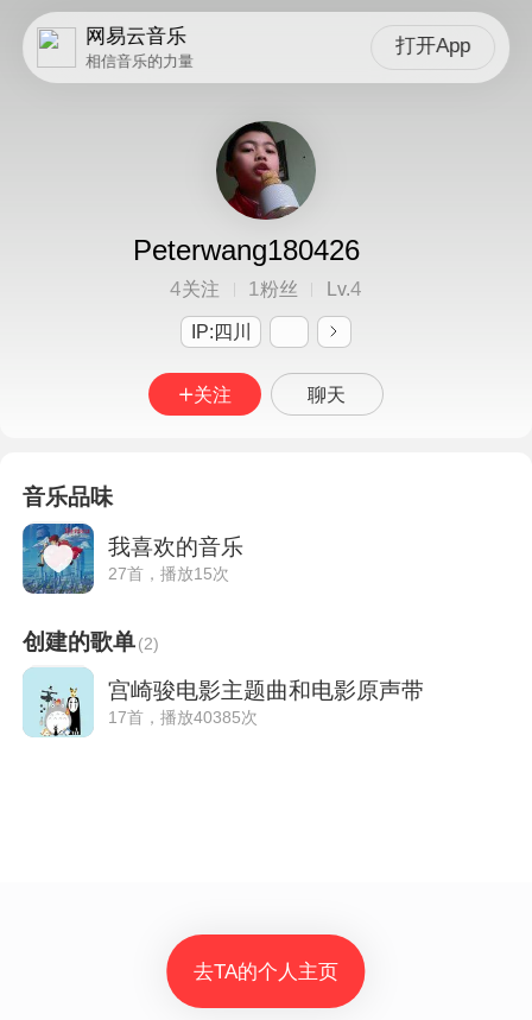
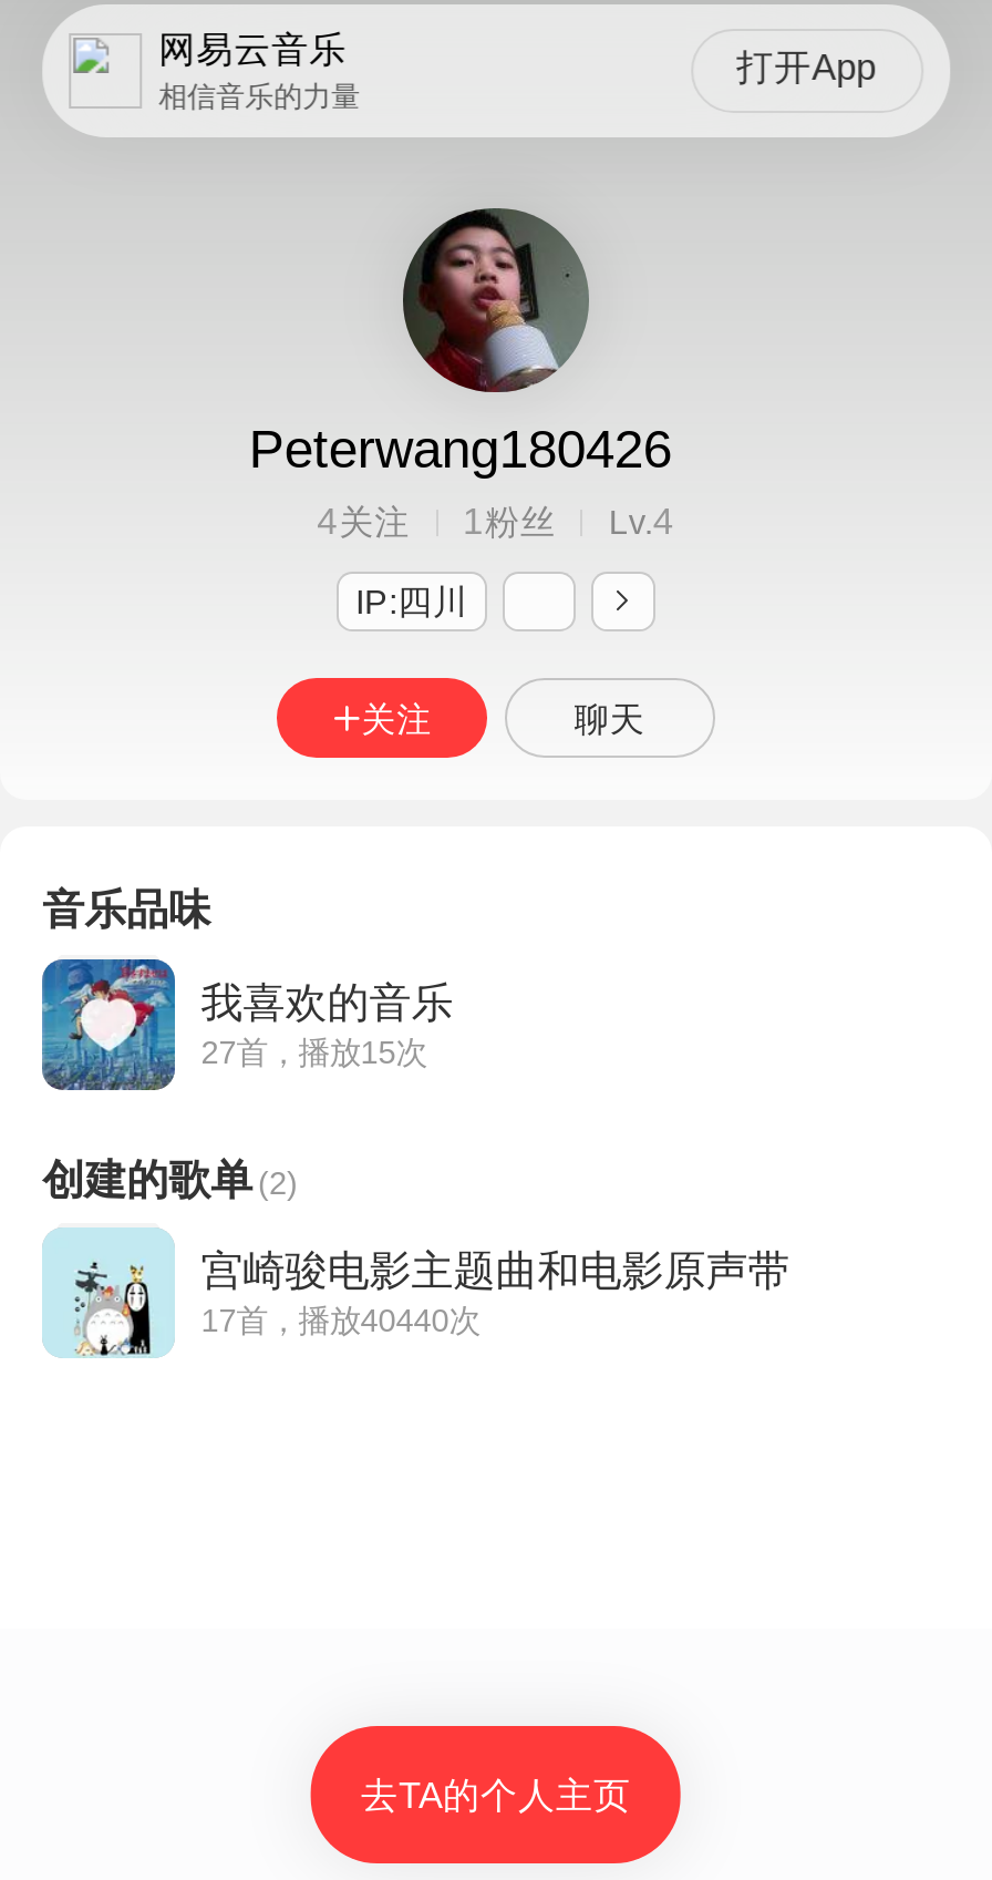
- 17首，播放40385次
+ 17首，播放40440次
